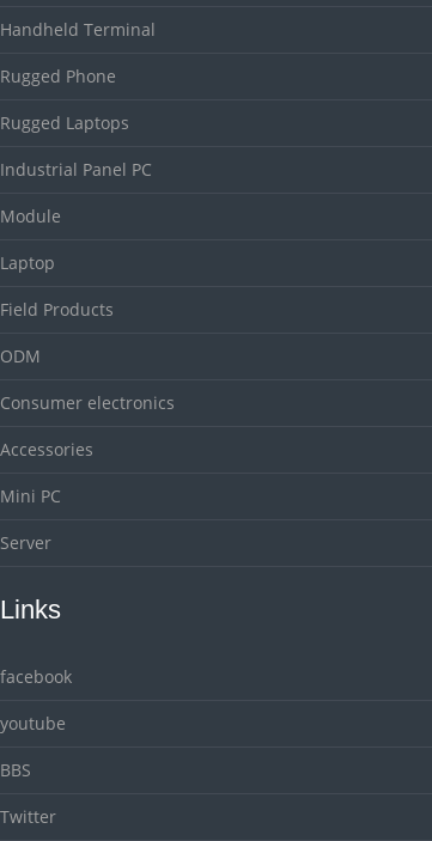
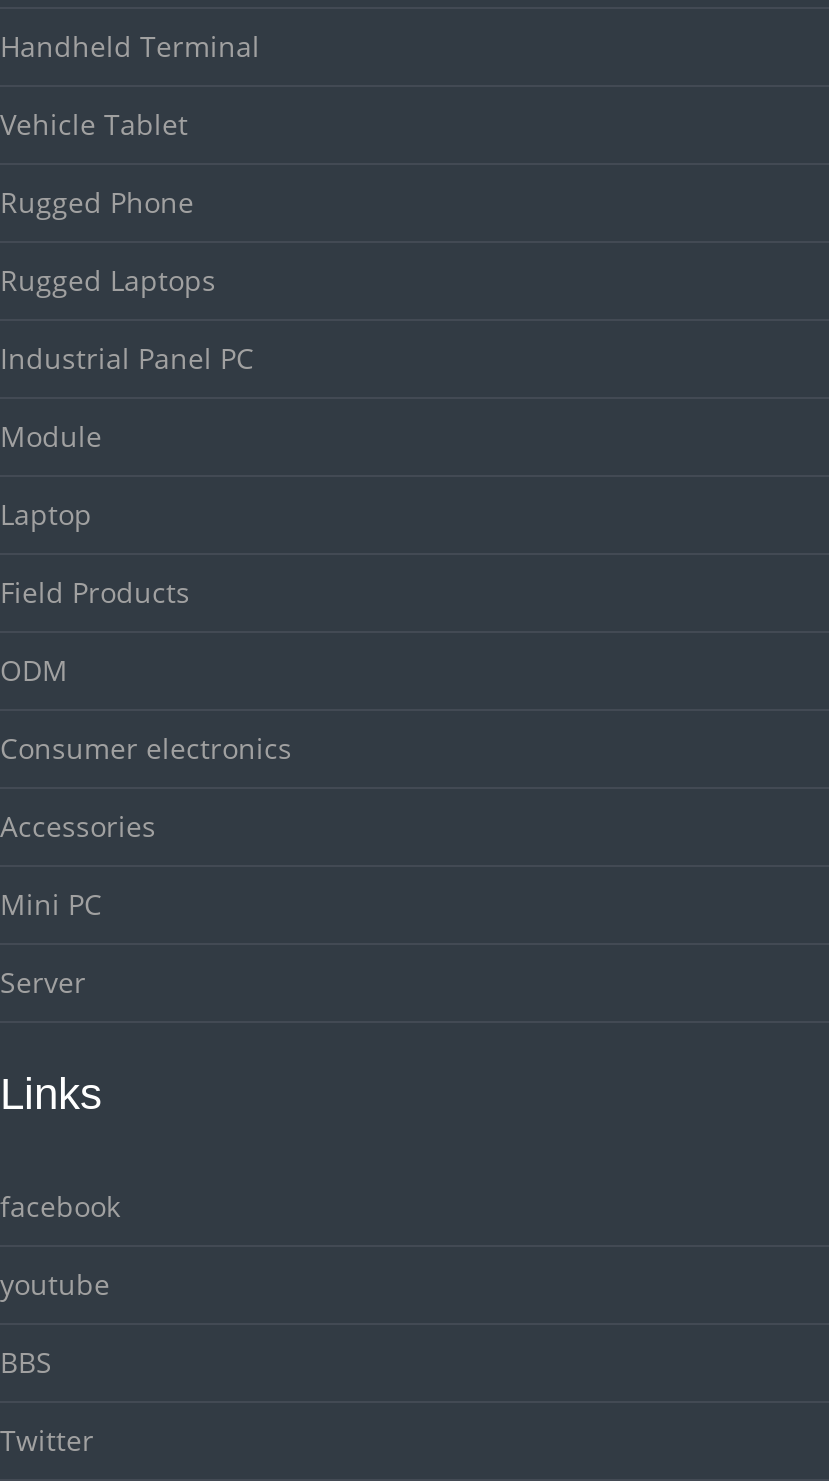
+ Vehicle Tablet
